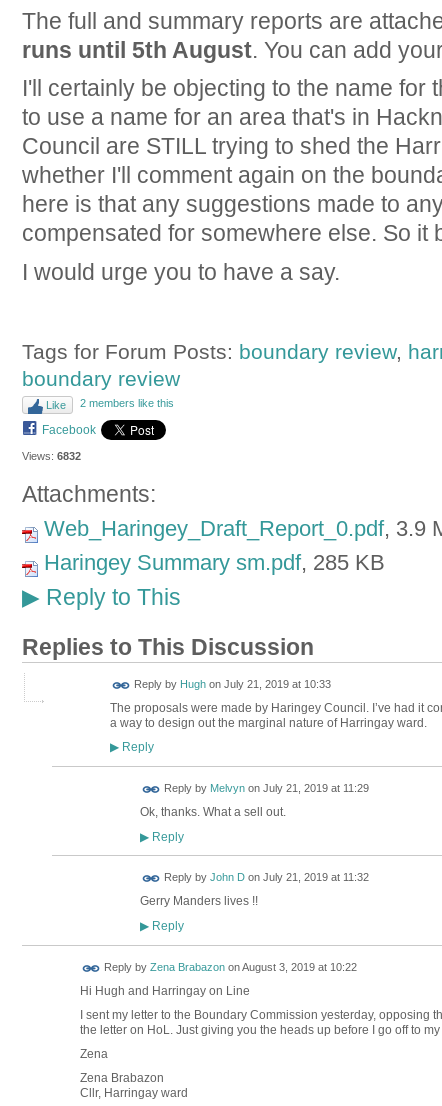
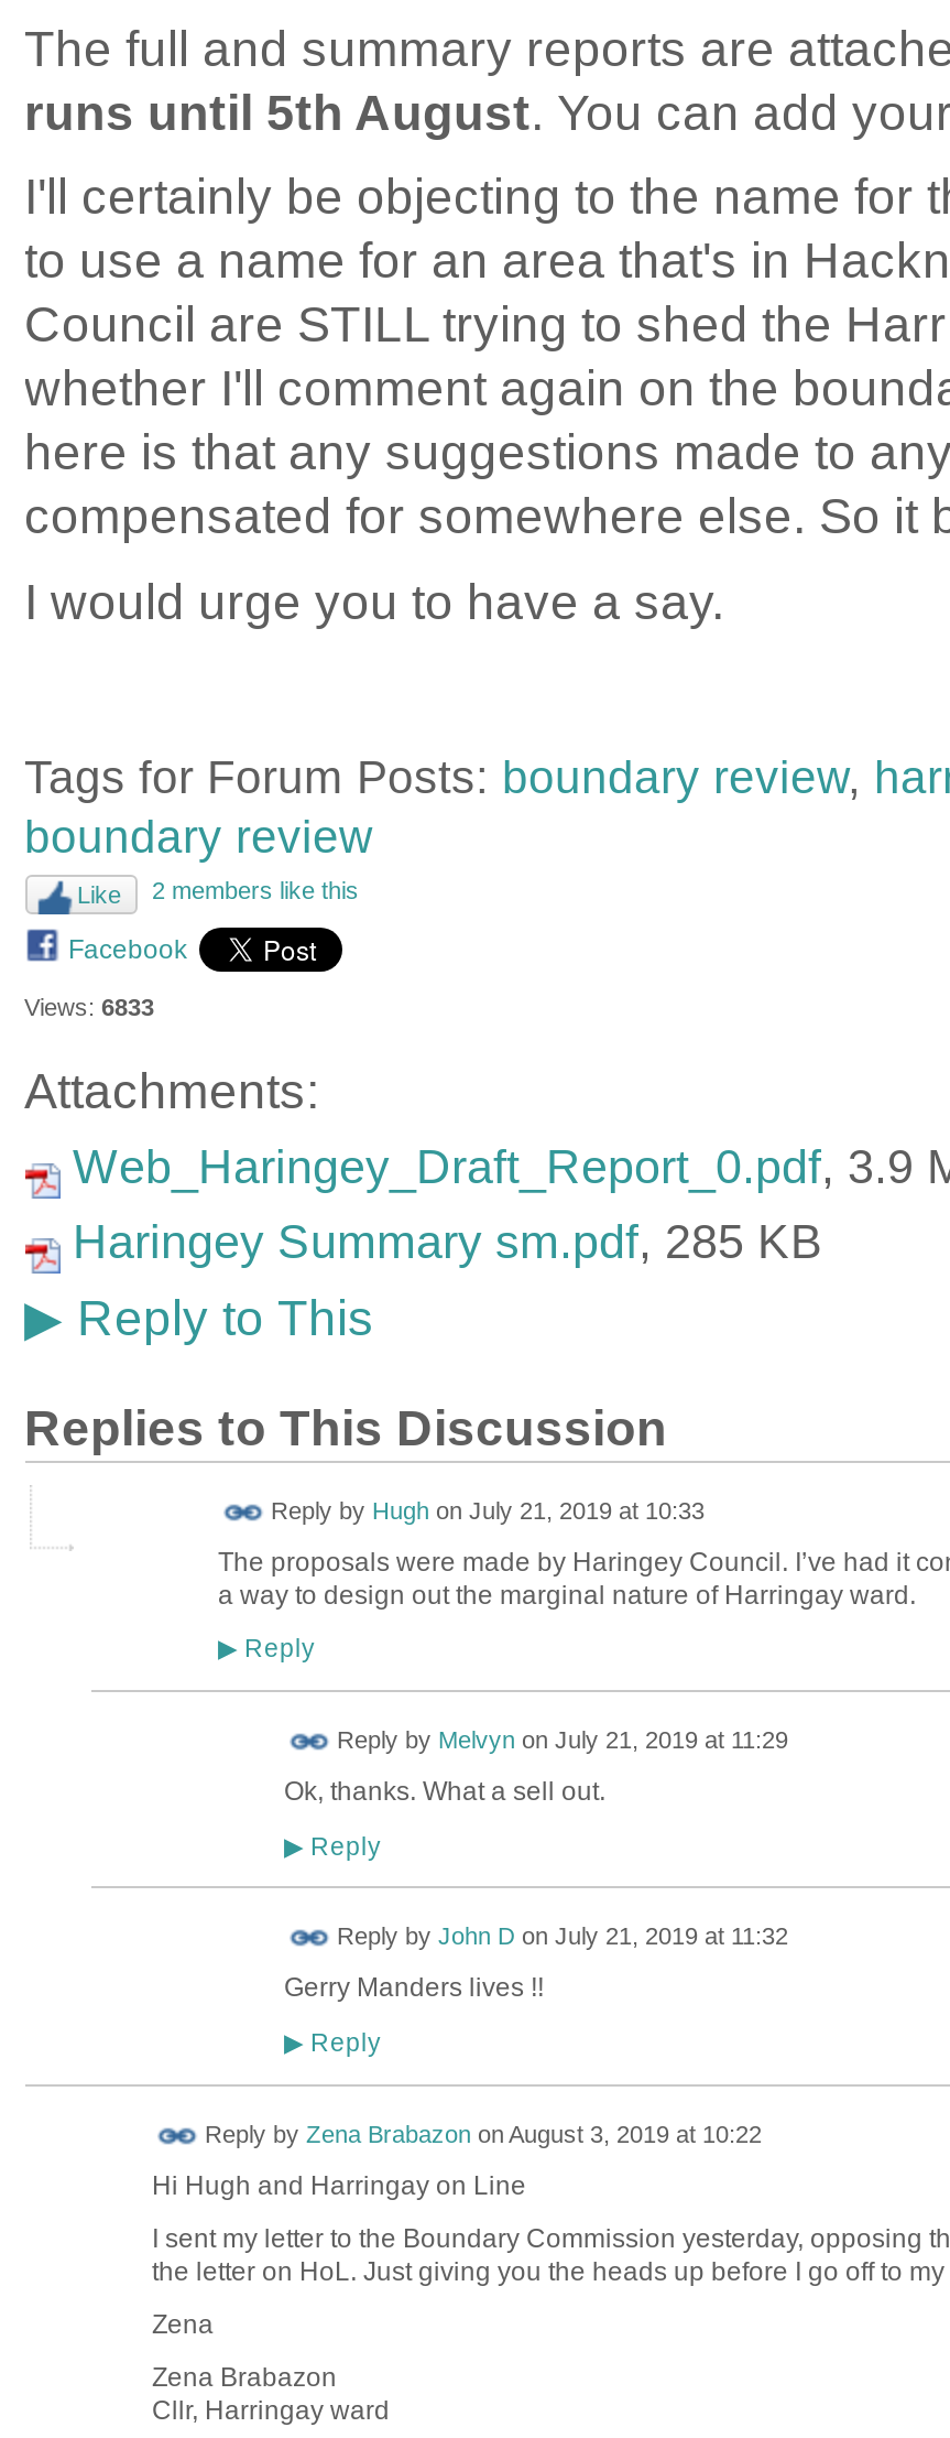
- Views: 6832
+ Views: 6833
